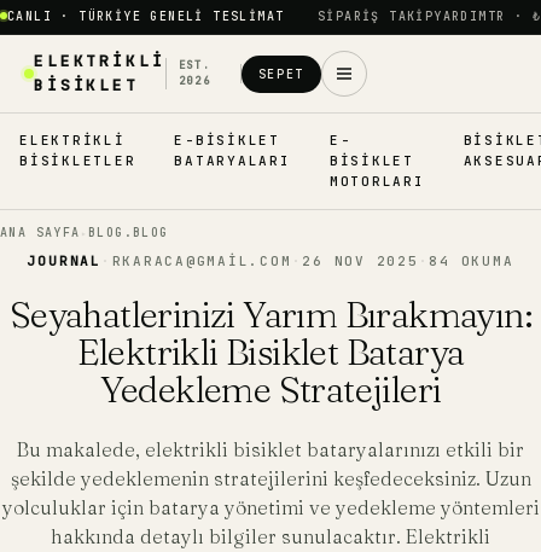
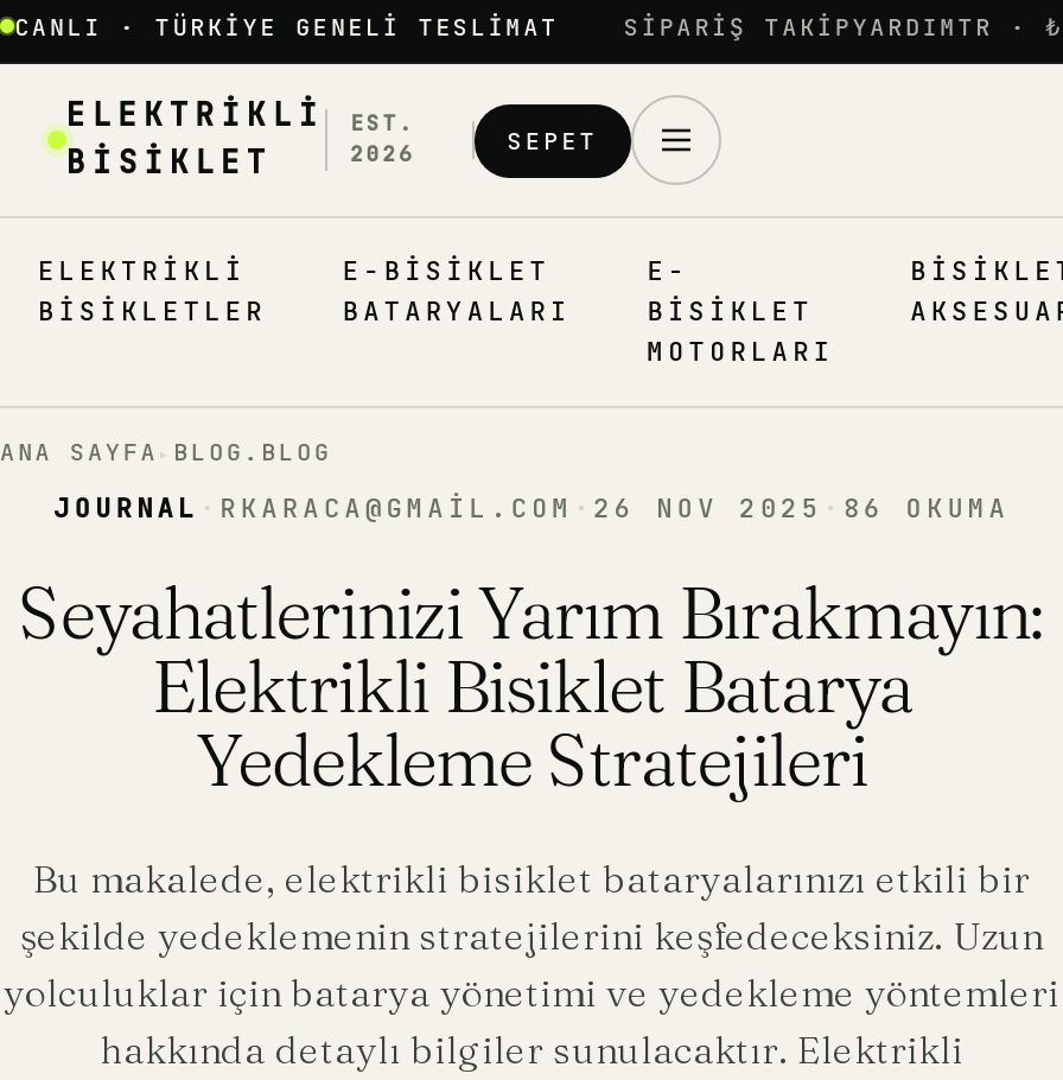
- JOURNAL · RKARACA@GMAIL.COM · 26 NOV 2025 · 84 OKUMA
+ JOURNAL · RKARACA@GMAIL.COM · 26 NOV 2025 · 86 OKUMA
